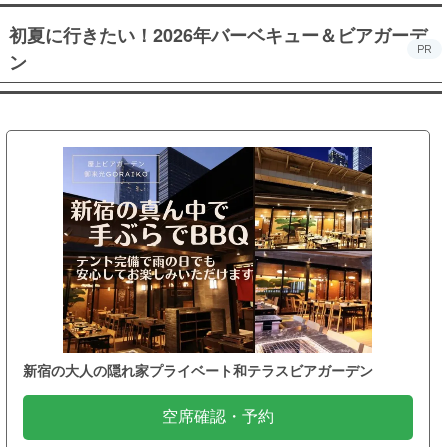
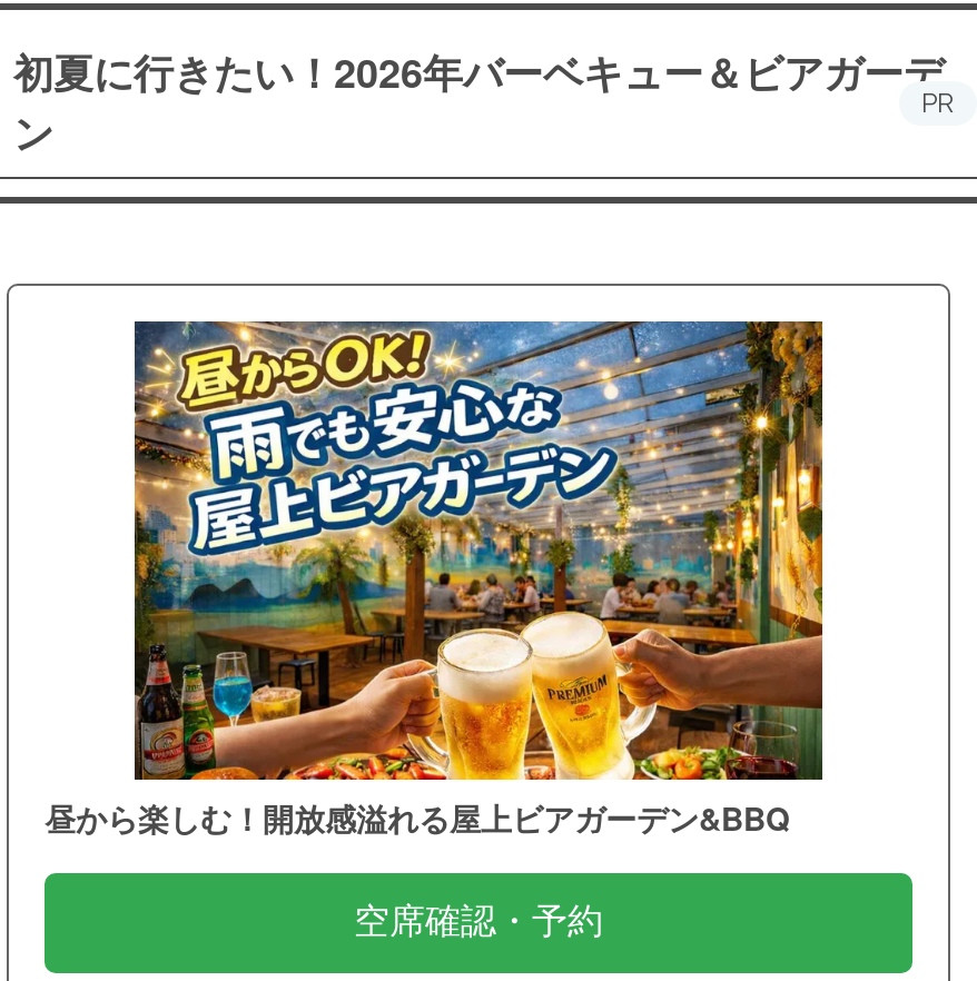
- [image]
- 新宿の大人の隠れ家プライベート和テラスビアガーデン
+ [image]
+ 昼から楽しむ！開放感溢れる屋上ビアガーデン&BBQ
